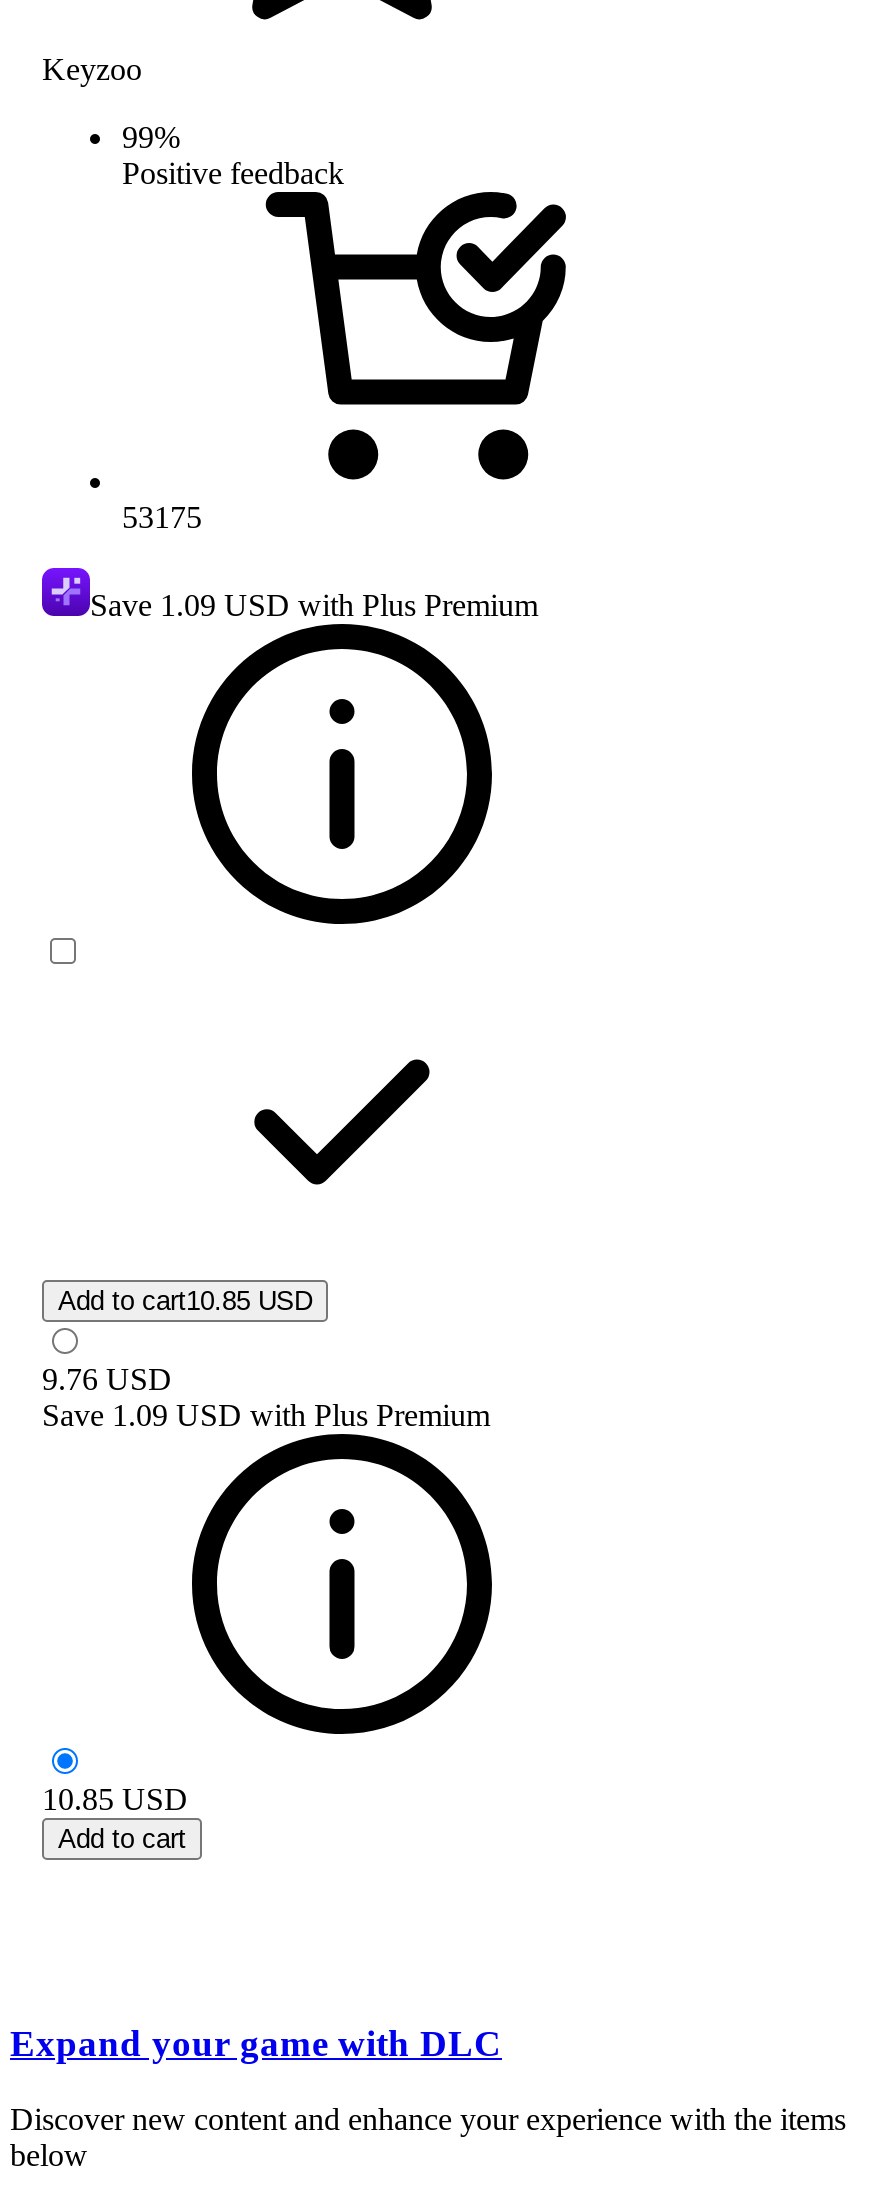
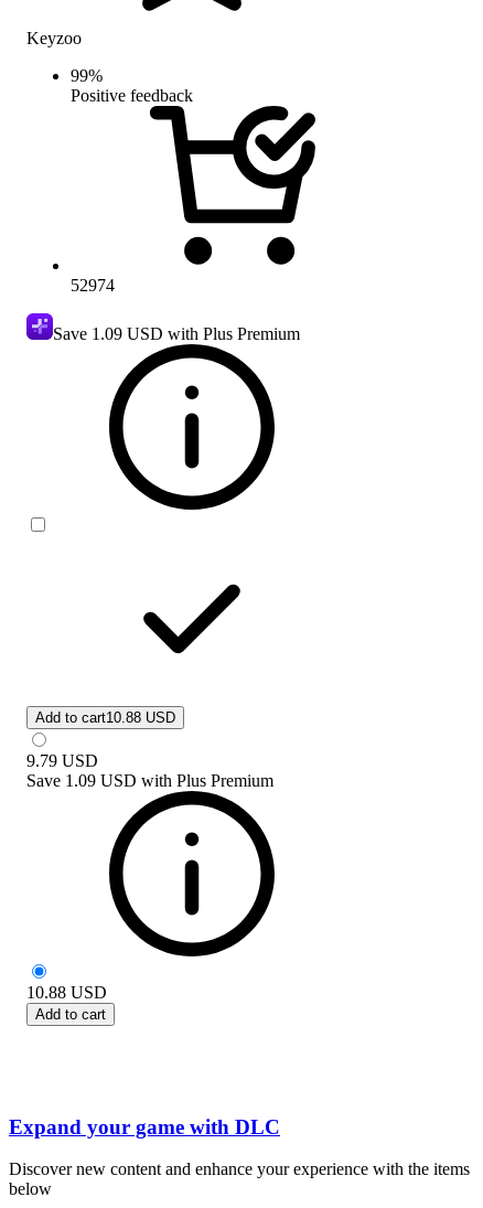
- 53175
+ 52974

- Add to cart10.85 USD
+ Add to cart10.88 USD

- 9.76 USD
+ 9.79 USD

- 10.85 USD
+ 10.88 USD
